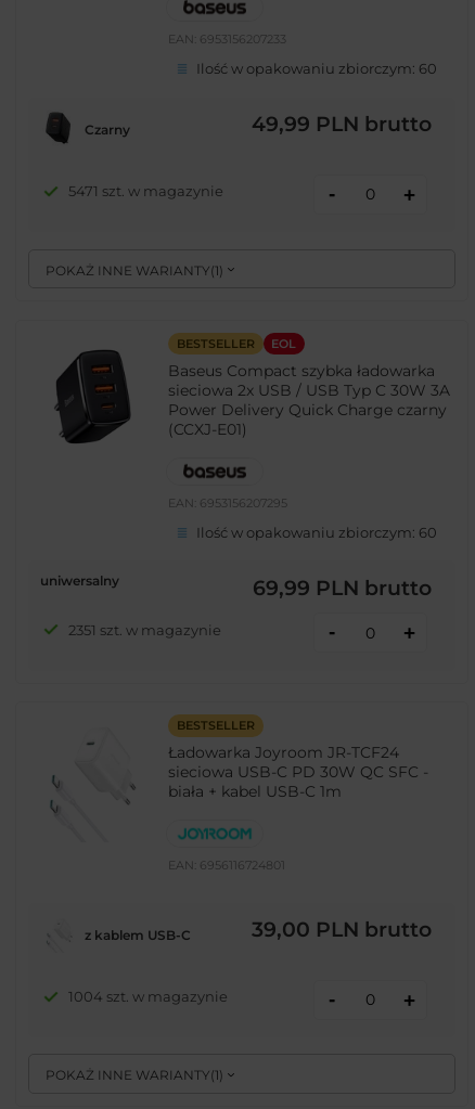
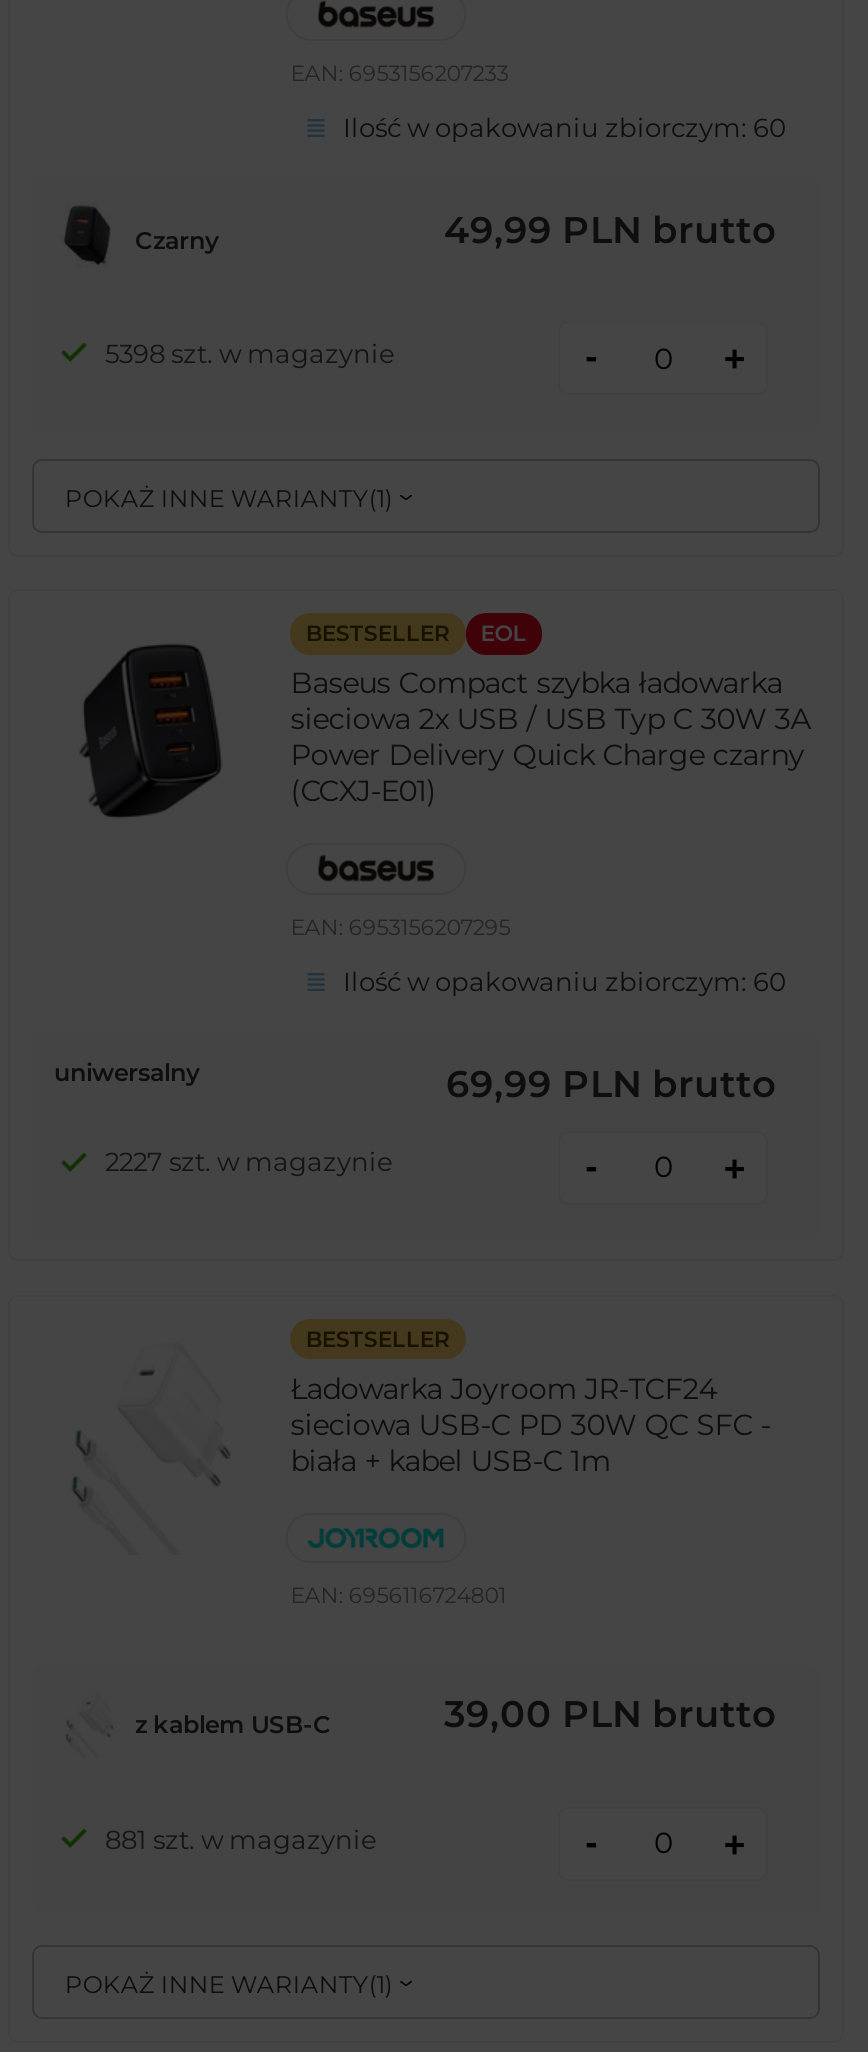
- 5471 szt. w magazynie
+ 5398 szt. w magazynie

- 2351 szt. w magazynie
+ 2227 szt. w magazynie

- 1004 szt. w magazynie
+ 881 szt. w magazynie
